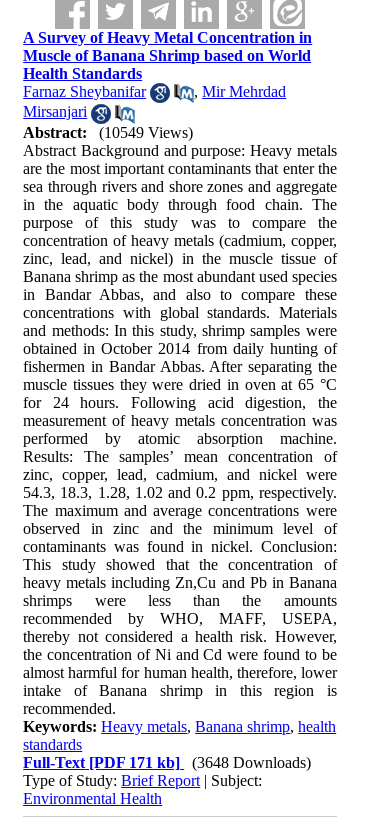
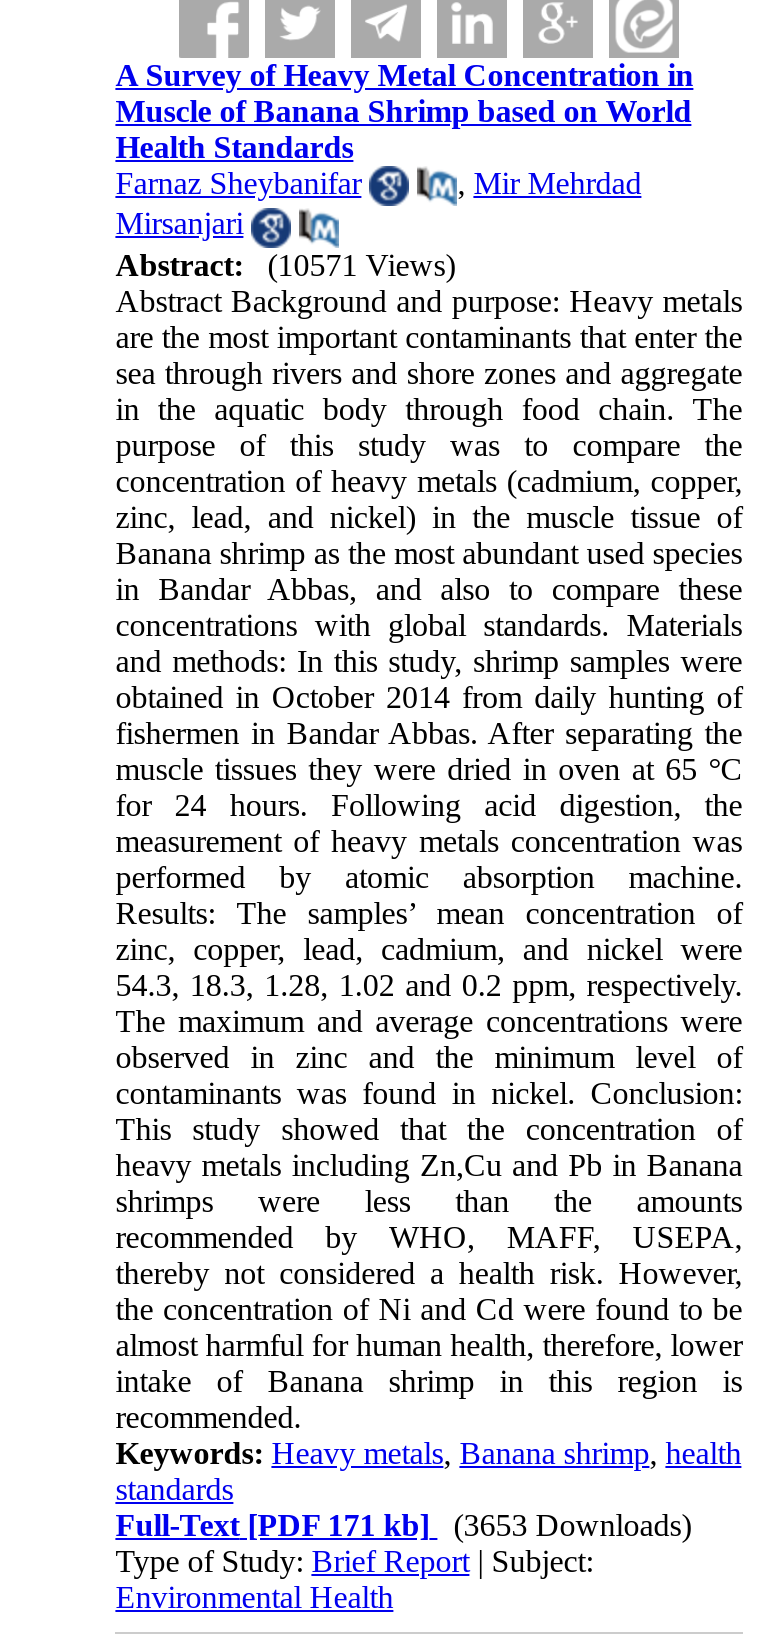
- Abstract: (10549 Views)
+ Abstract: (10571 Views)

- Full-Text [PDF 171 kb] (3648 Downloads)
+ Full-Text [PDF 171 kb] (3653 Downloads)
